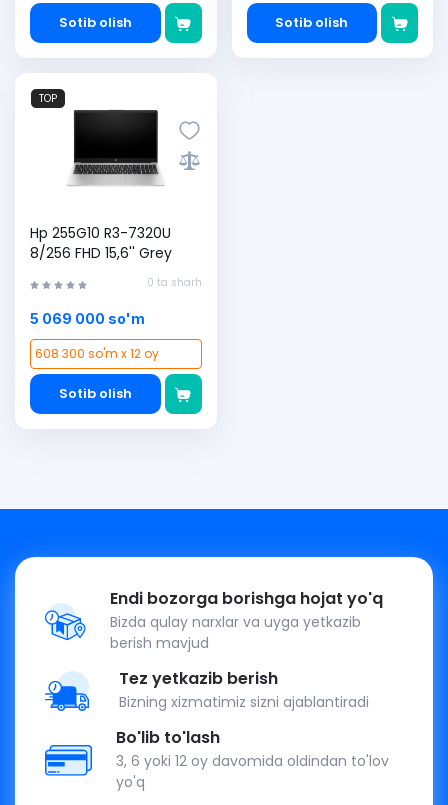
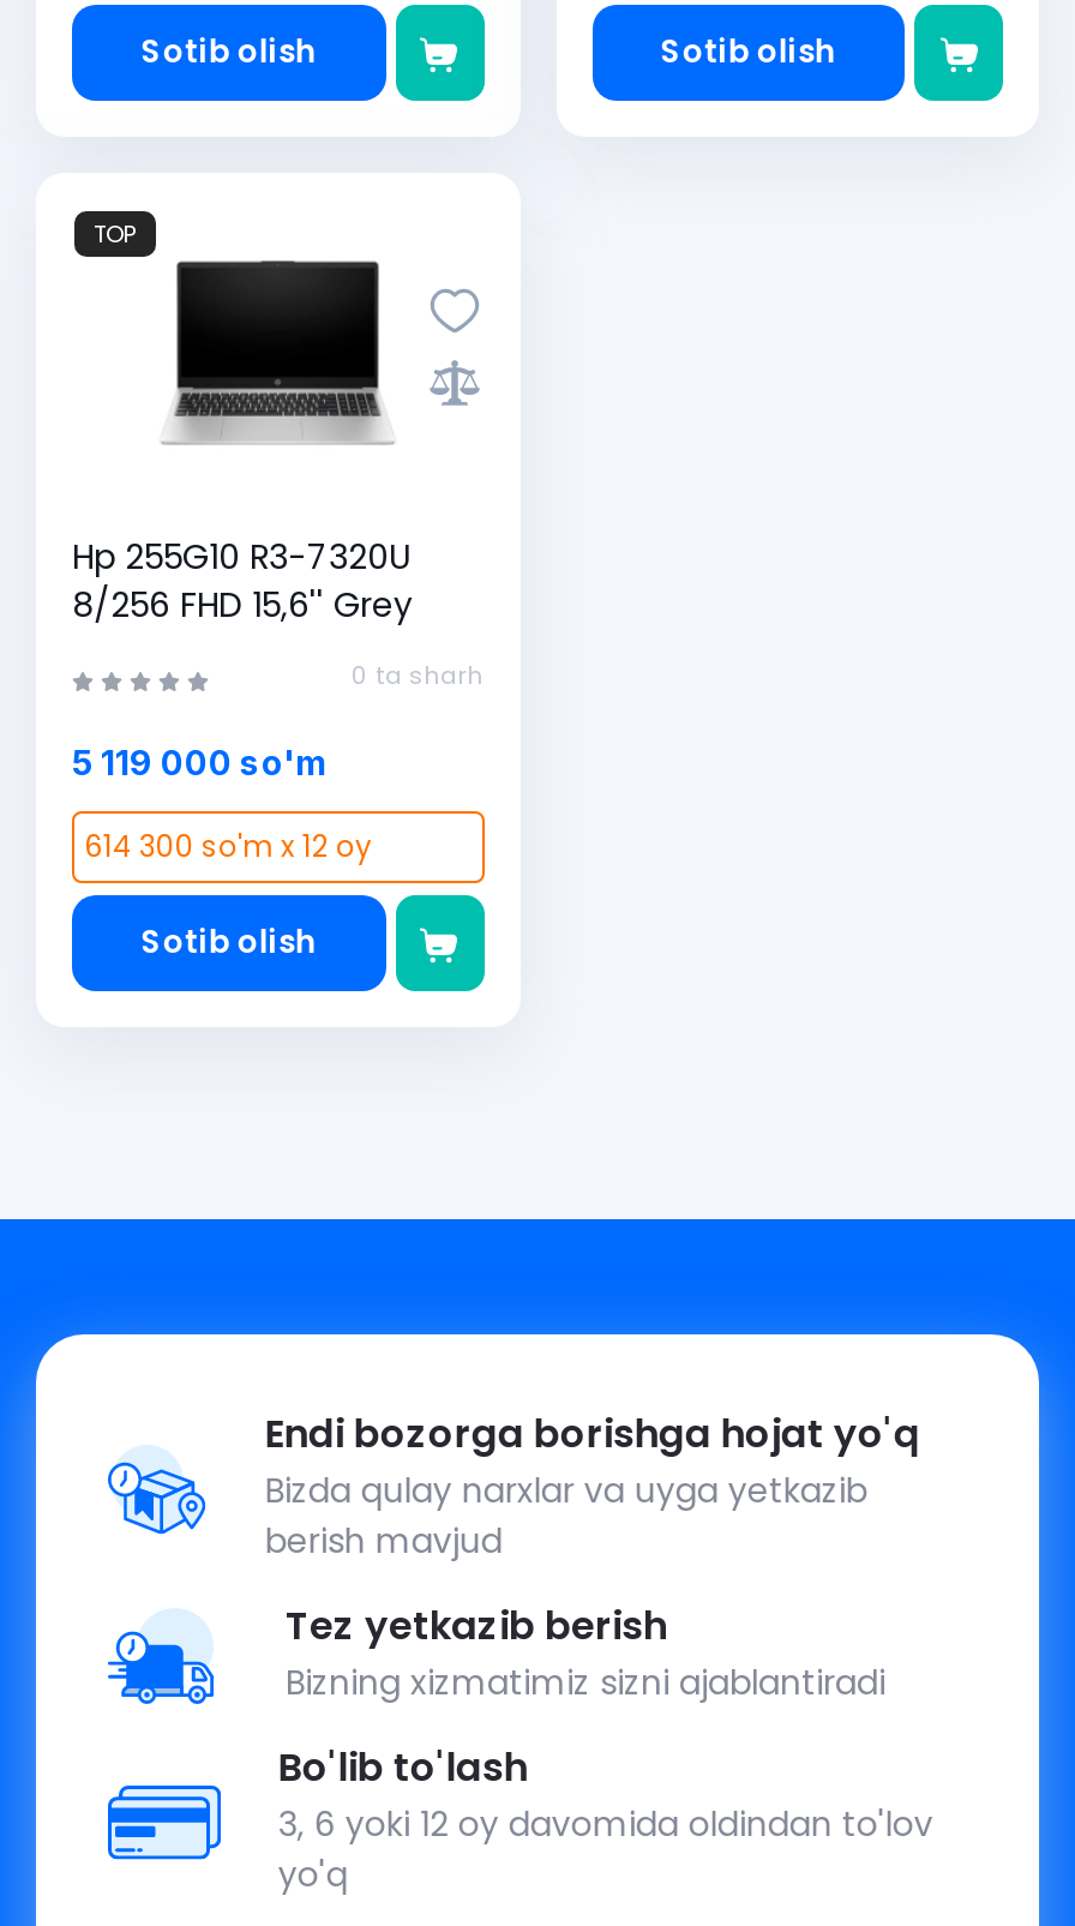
- 5 069 000 so'm
+ 5 119 000 so'm

- 608 300 so'm x 12 oy
+ 614 300 so'm x 12 oy
